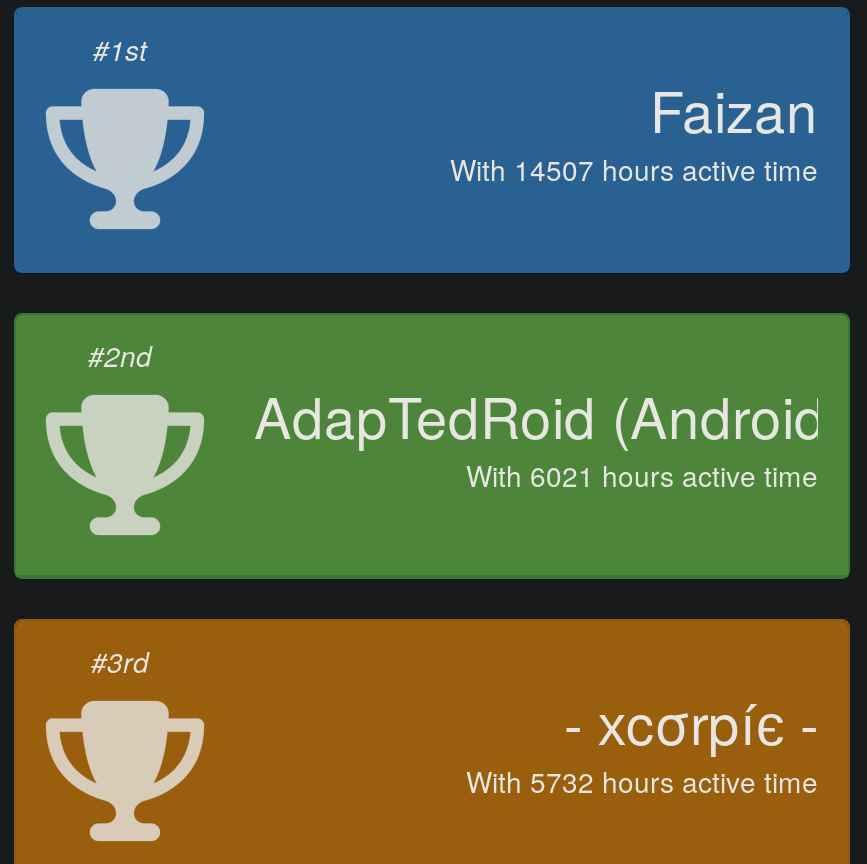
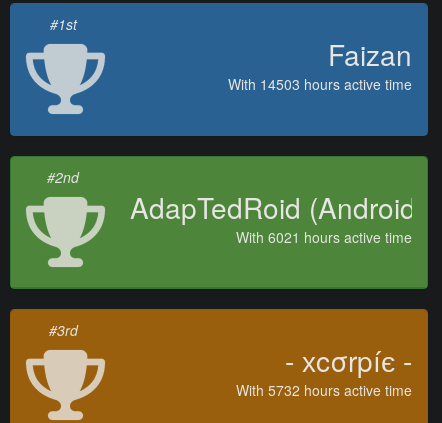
- With 14507 hours active time
+ With 14503 hours active time
